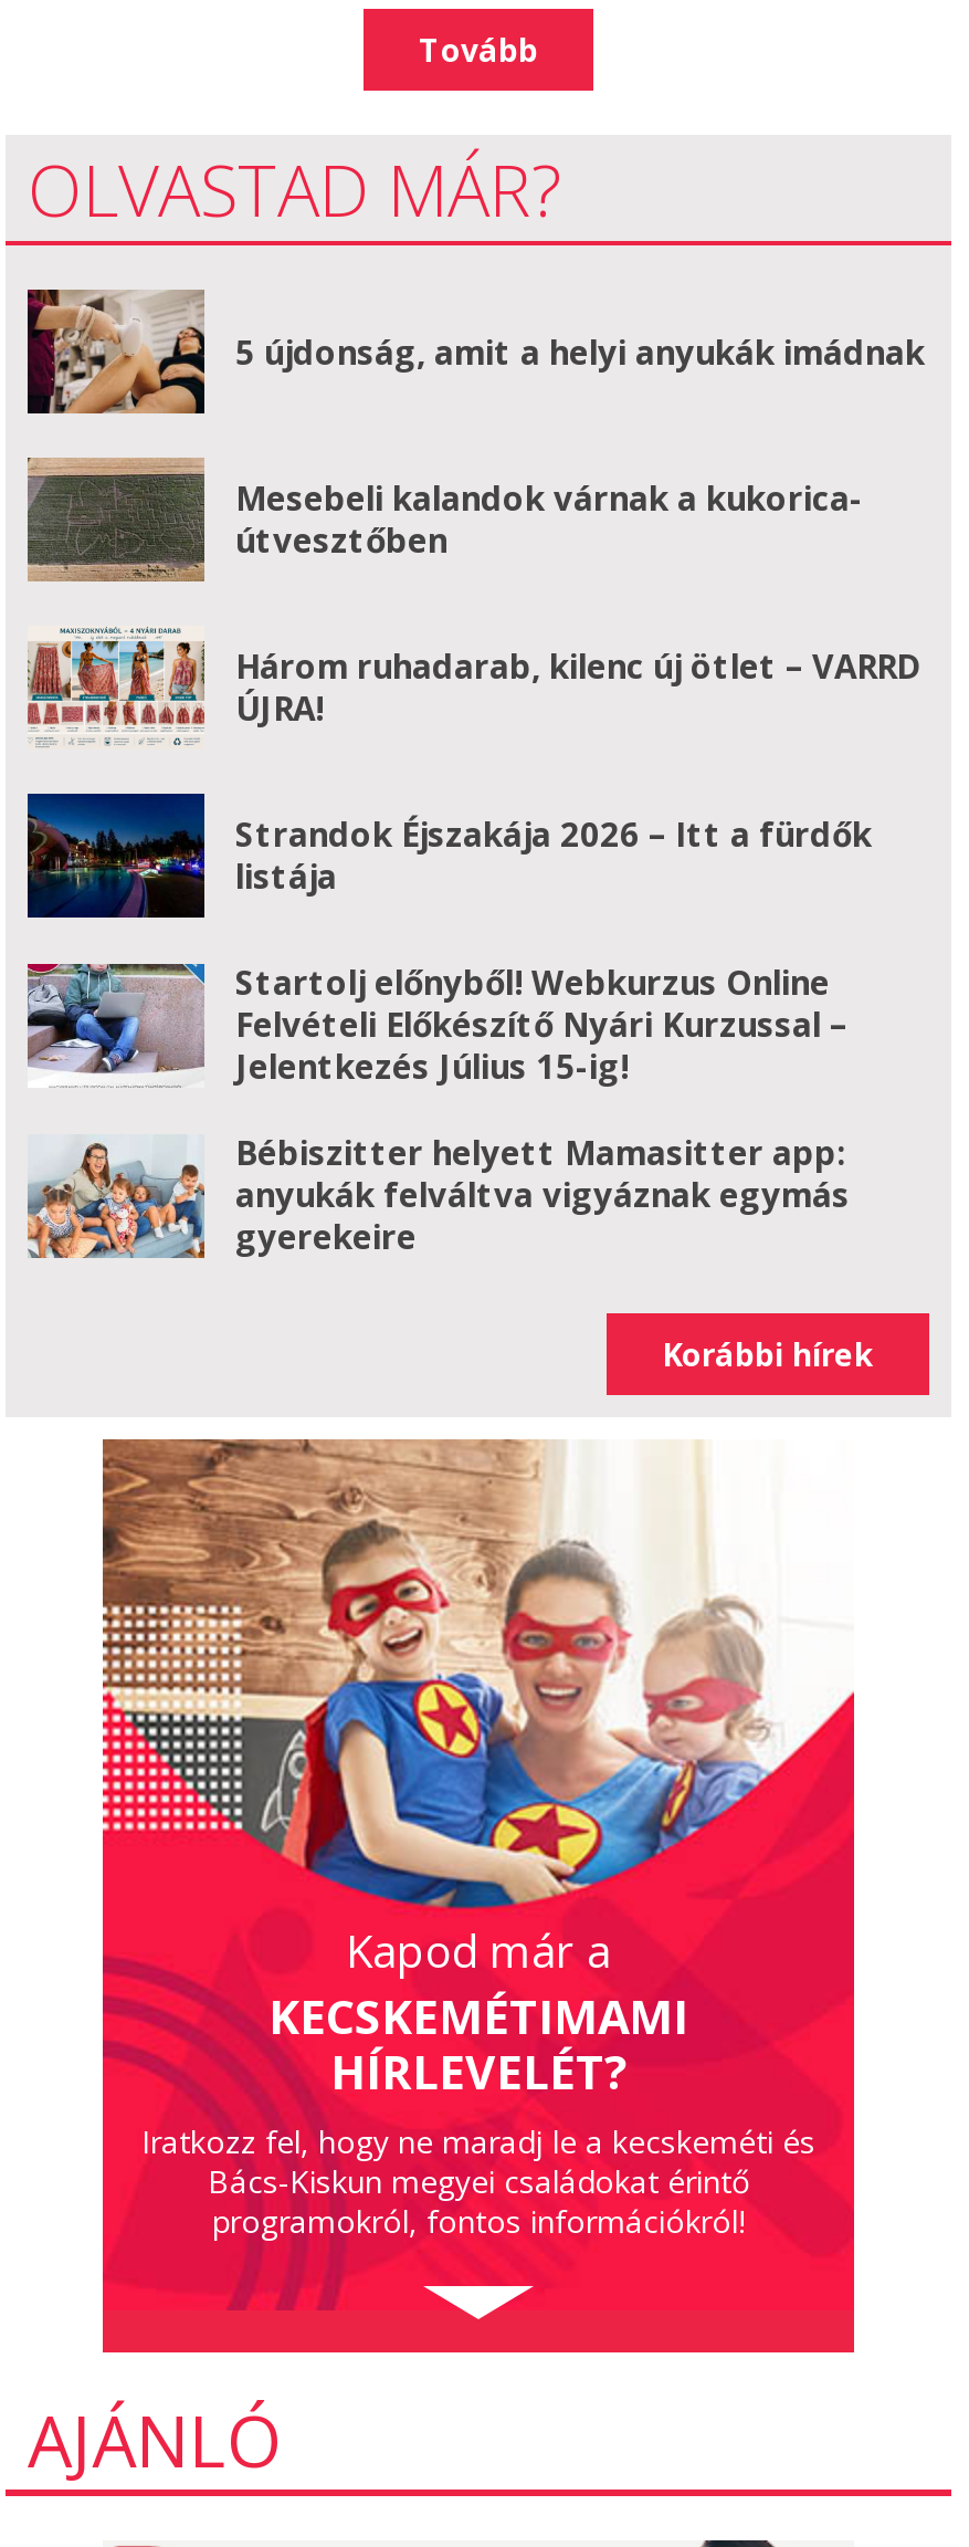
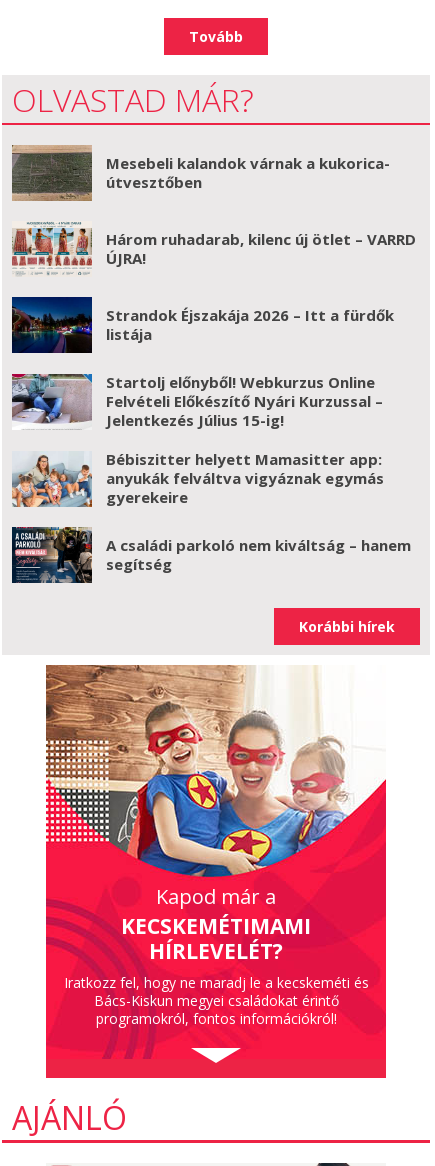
- [image]
- 5 újdonság, amit a helyi anyukák imádnak

moved up: [image] | Mesebeli kalandok várnak a kukorica- | útvesztőben | ... | anyukák felváltva vigyáznak egymás | gyerekeire

+ [image]
+ A családi parkoló nem kiváltság – hanem
+ segítség
